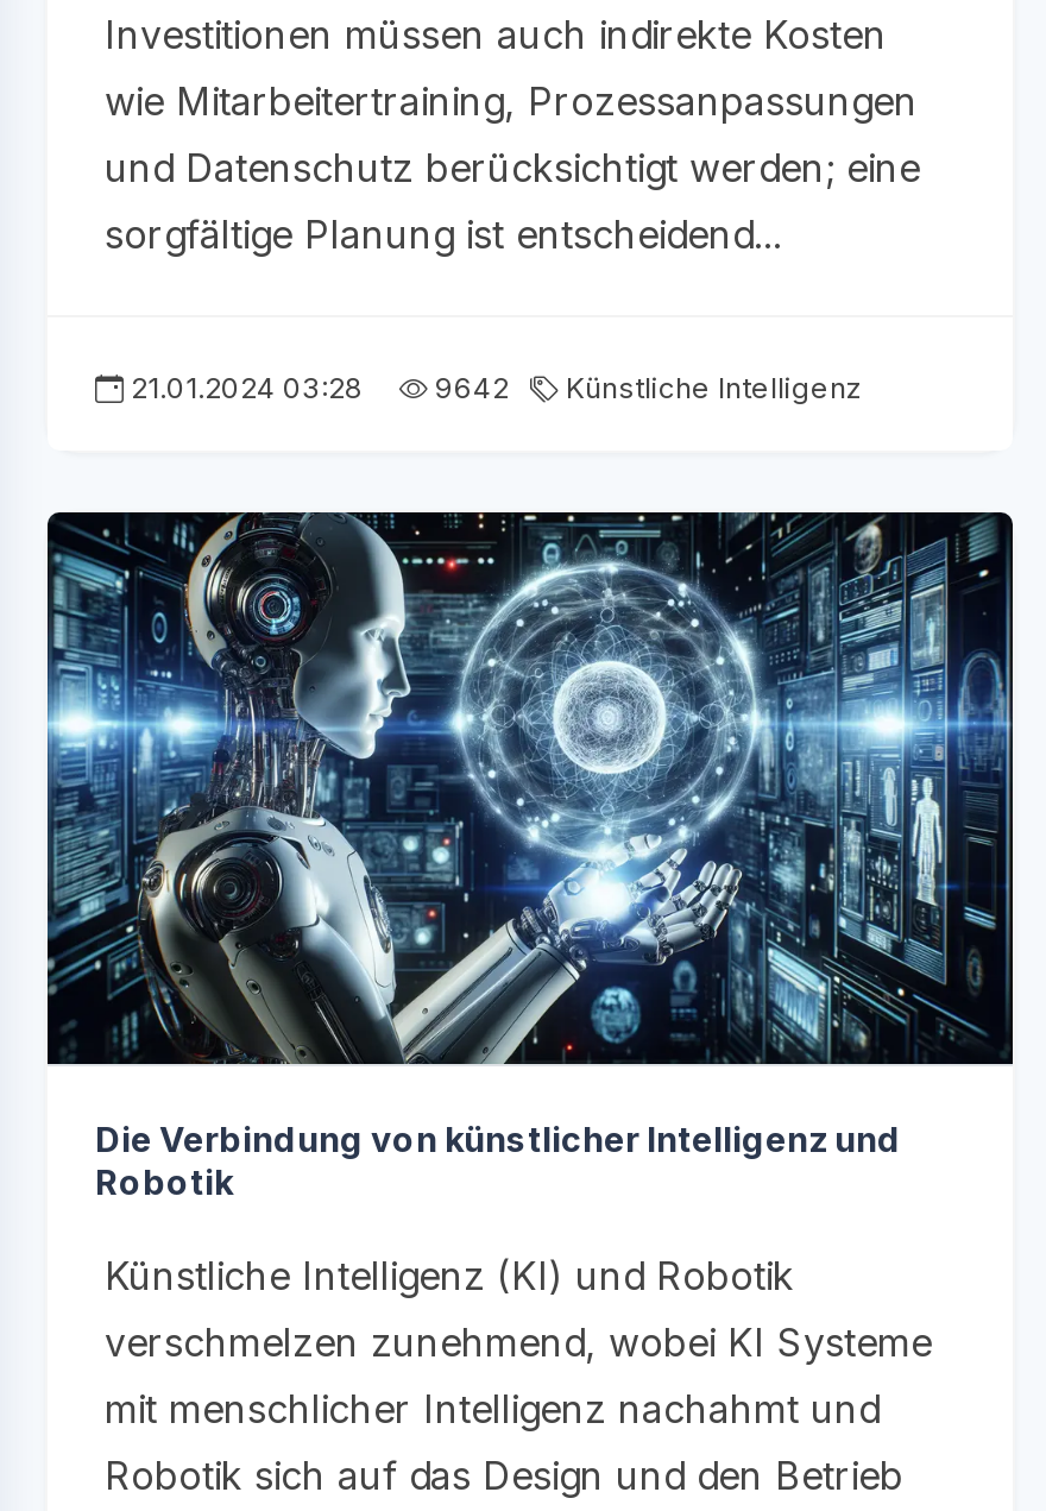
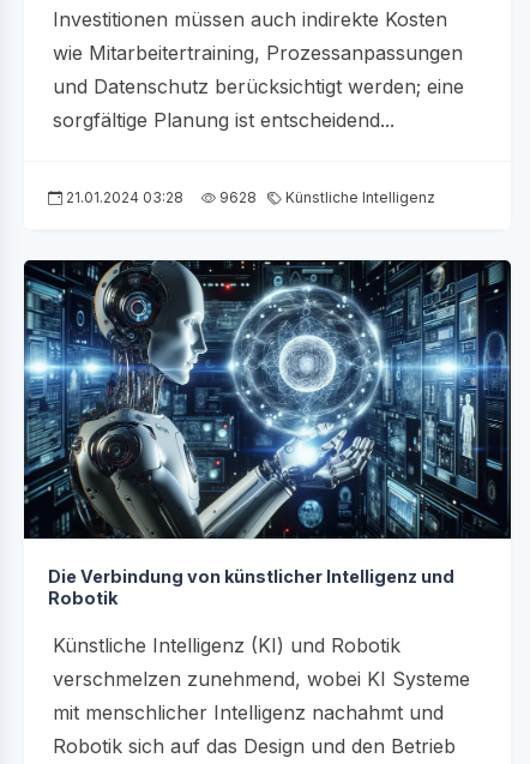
- 21.01.2024 03:28 9642 Künstliche Intelligenz
+ 21.01.2024 03:28 9628 Künstliche Intelligenz
